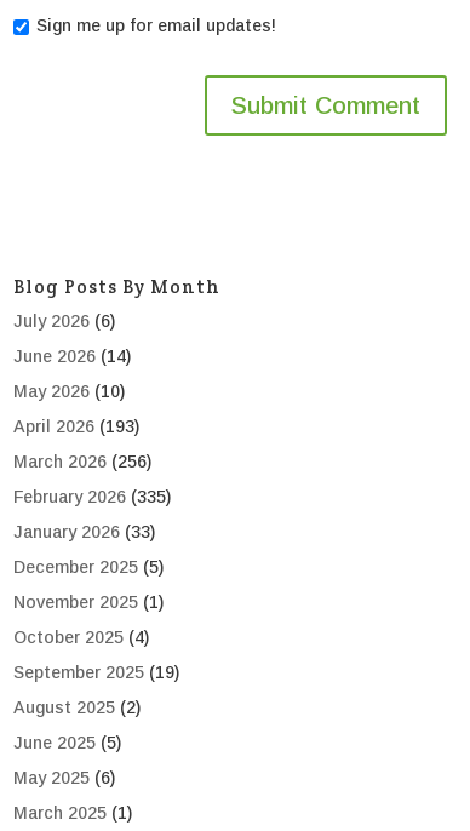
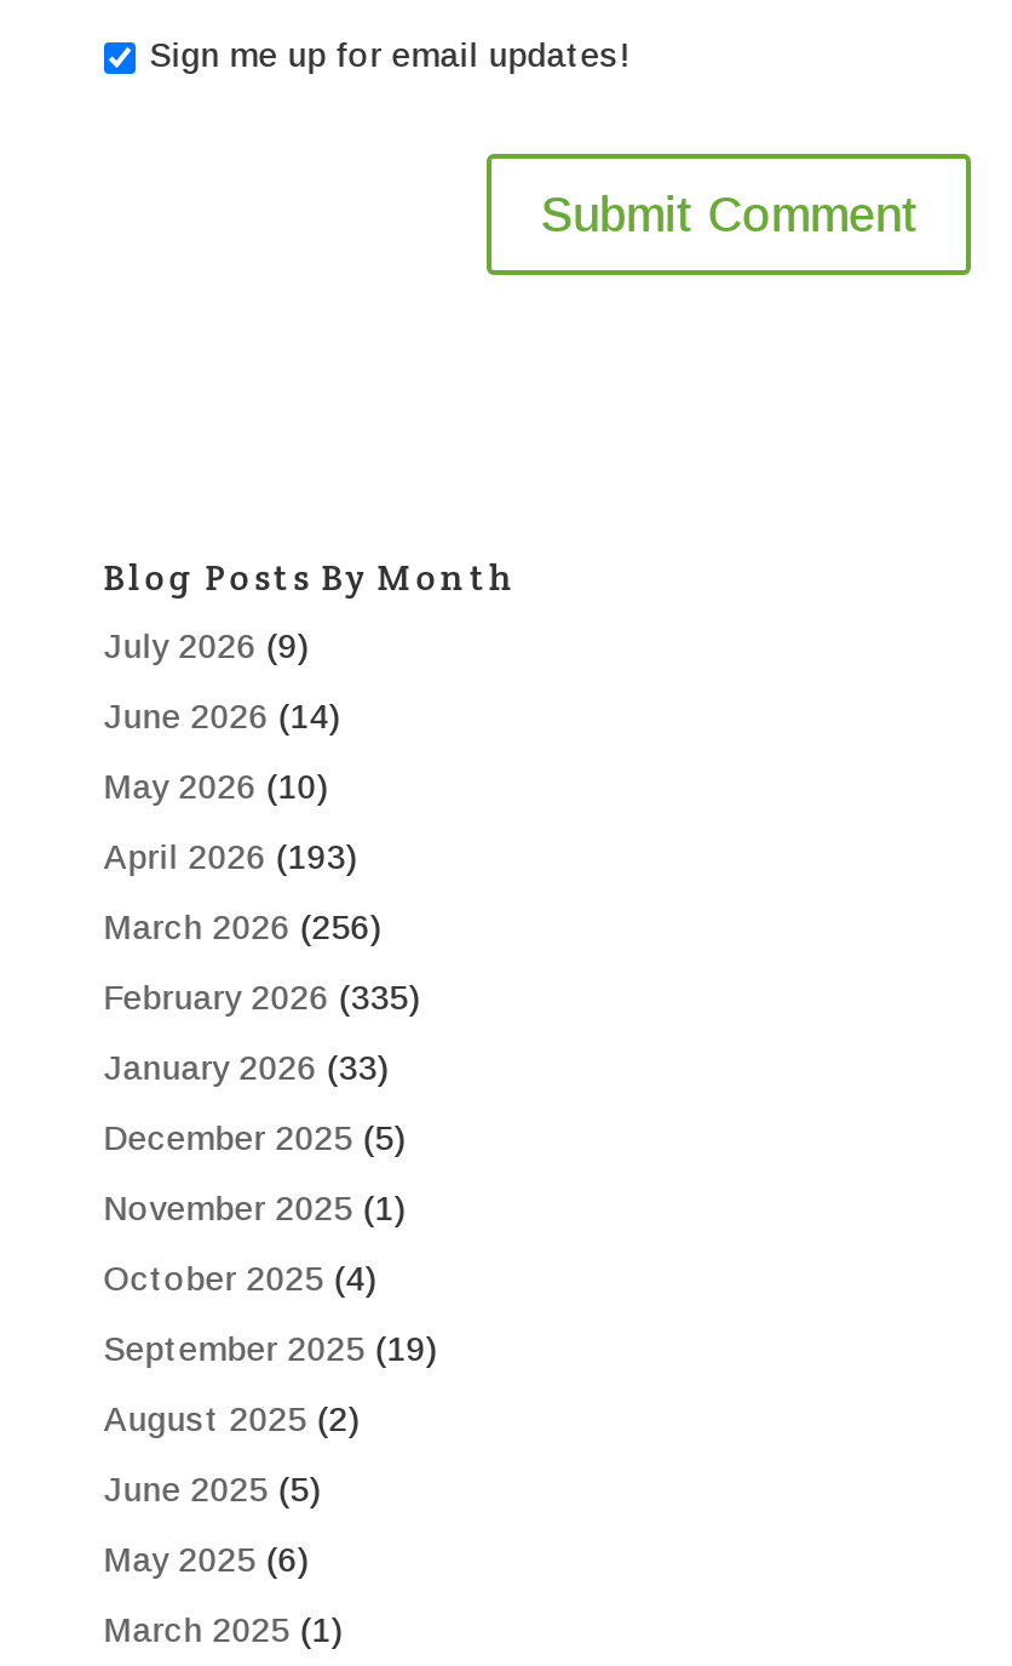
- July 2026 (6)
+ July 2026 (9)
